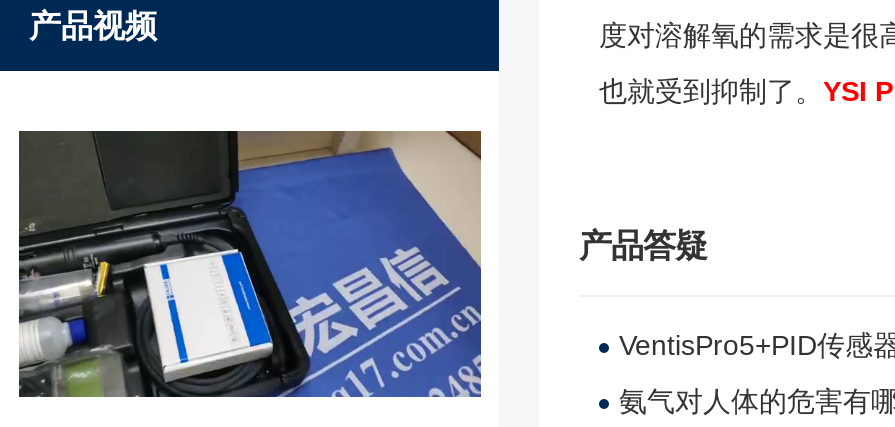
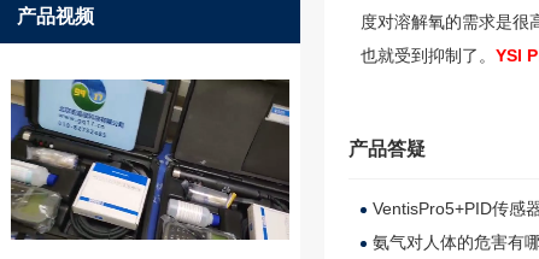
- [image]
+ [image]
